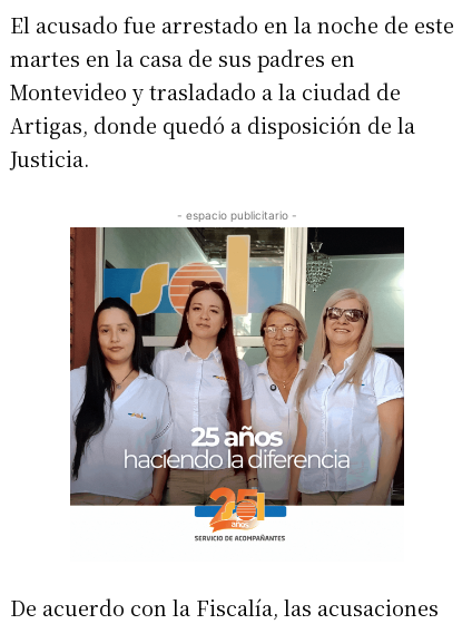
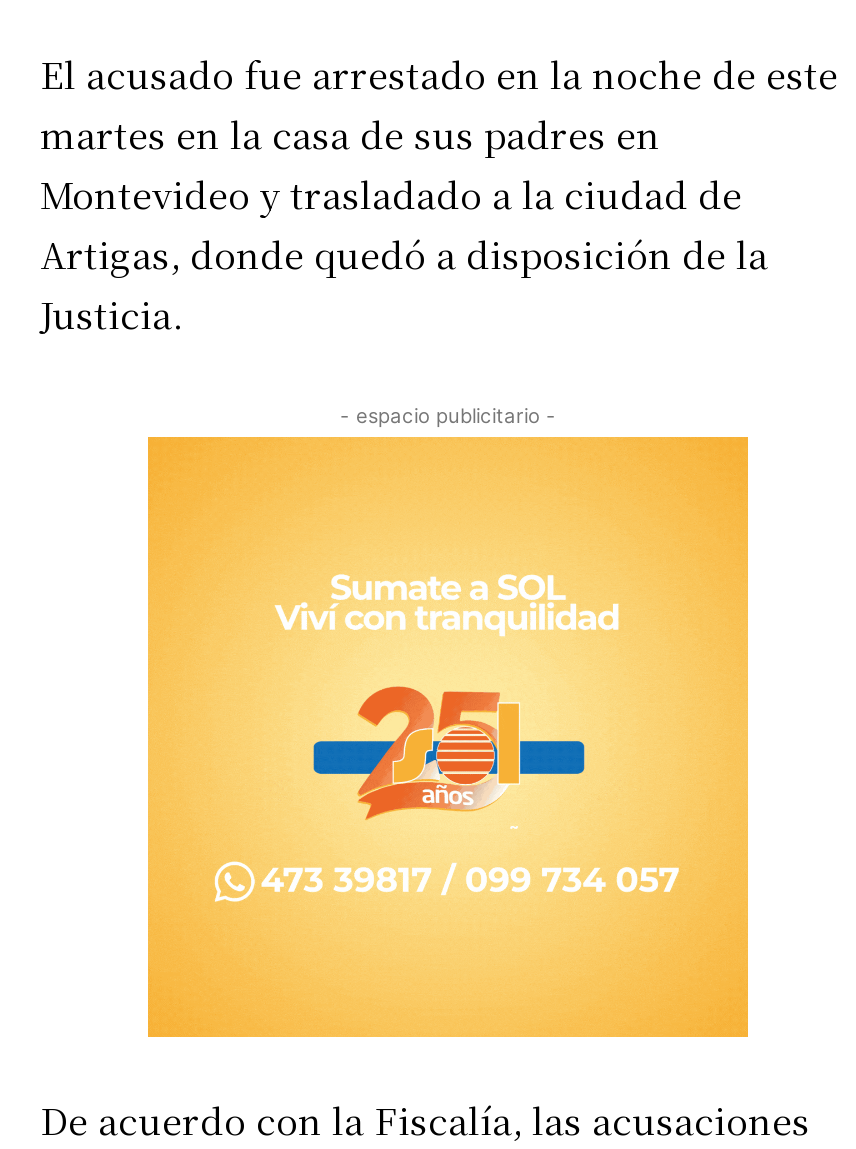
- [image]
+ [image]
